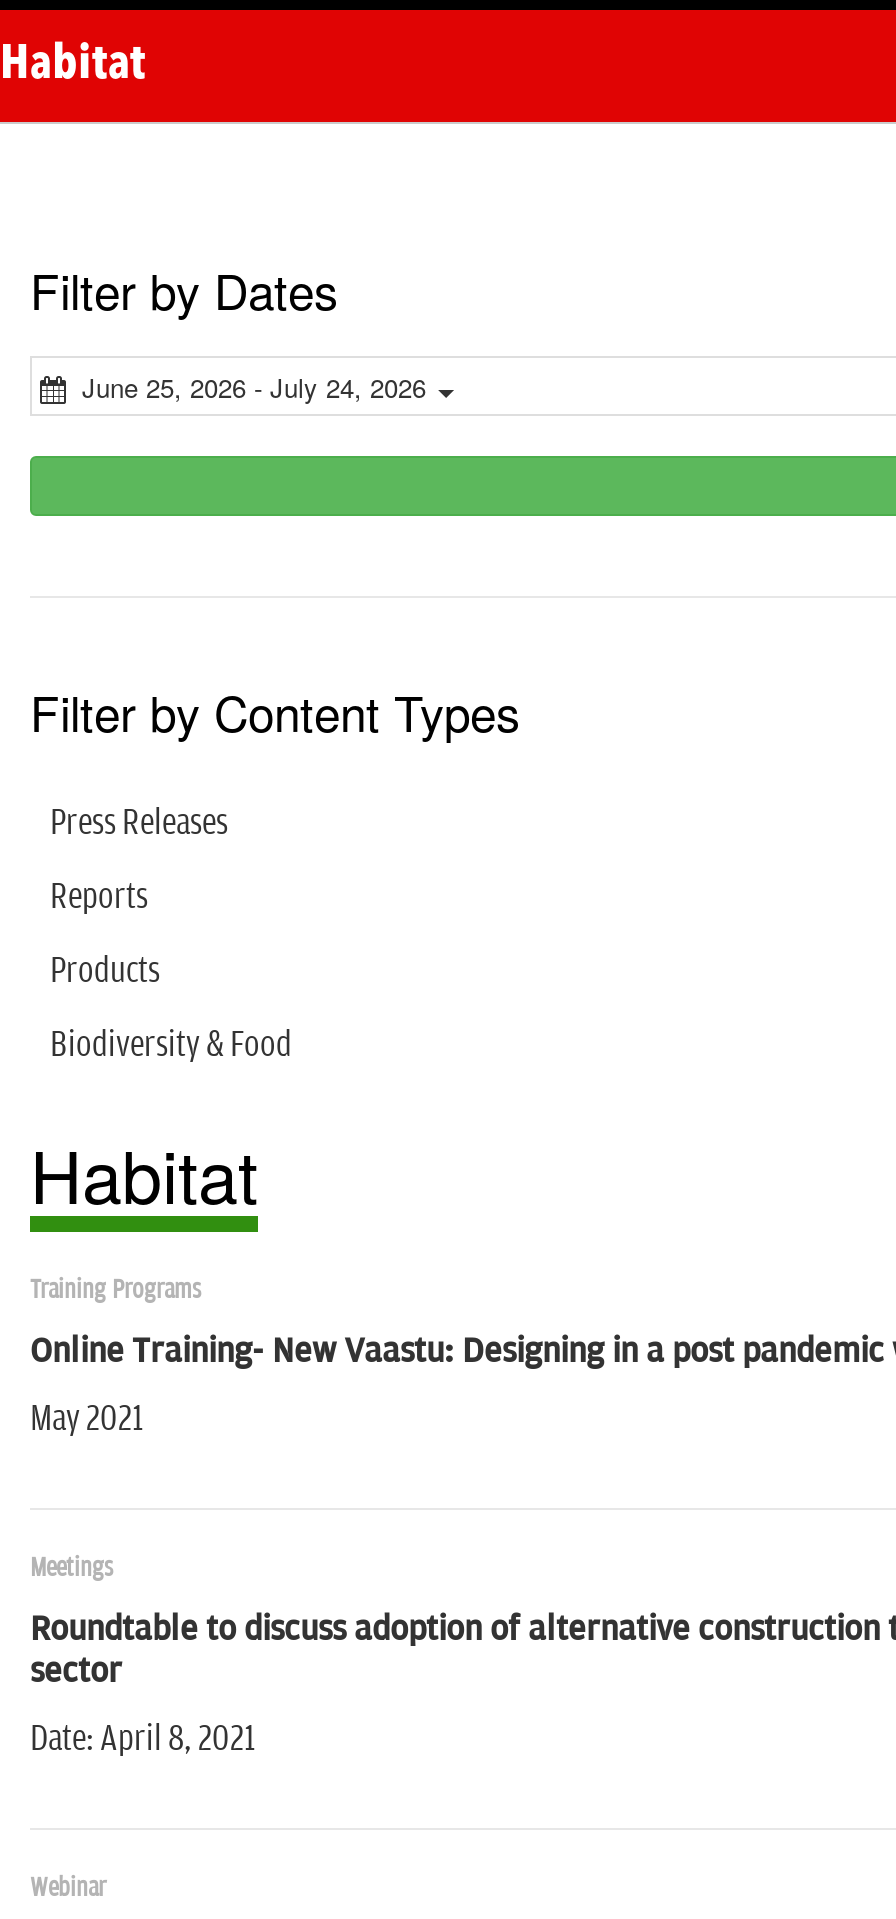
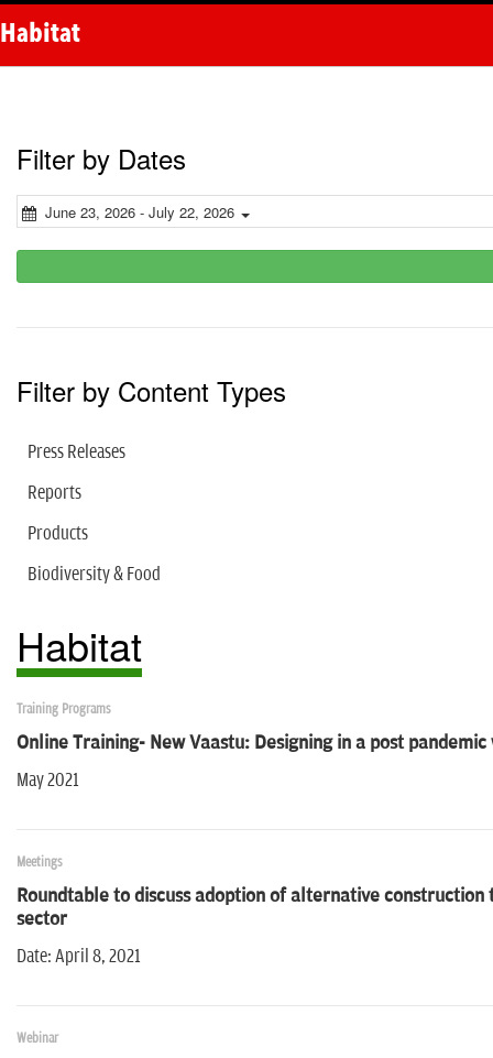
- June 25, 2026 - July 24, 2026
+ June 23, 2026 - July 22, 2026
